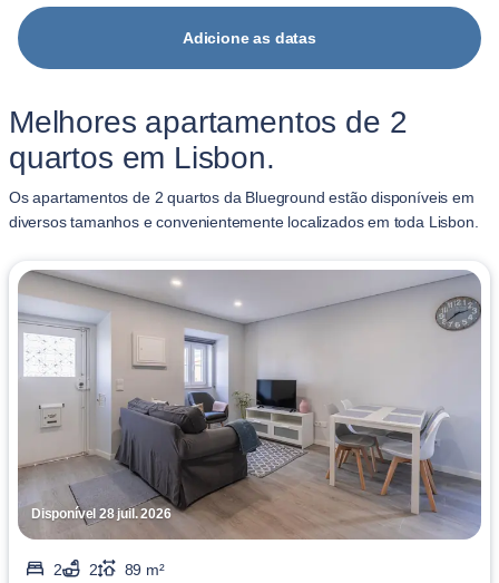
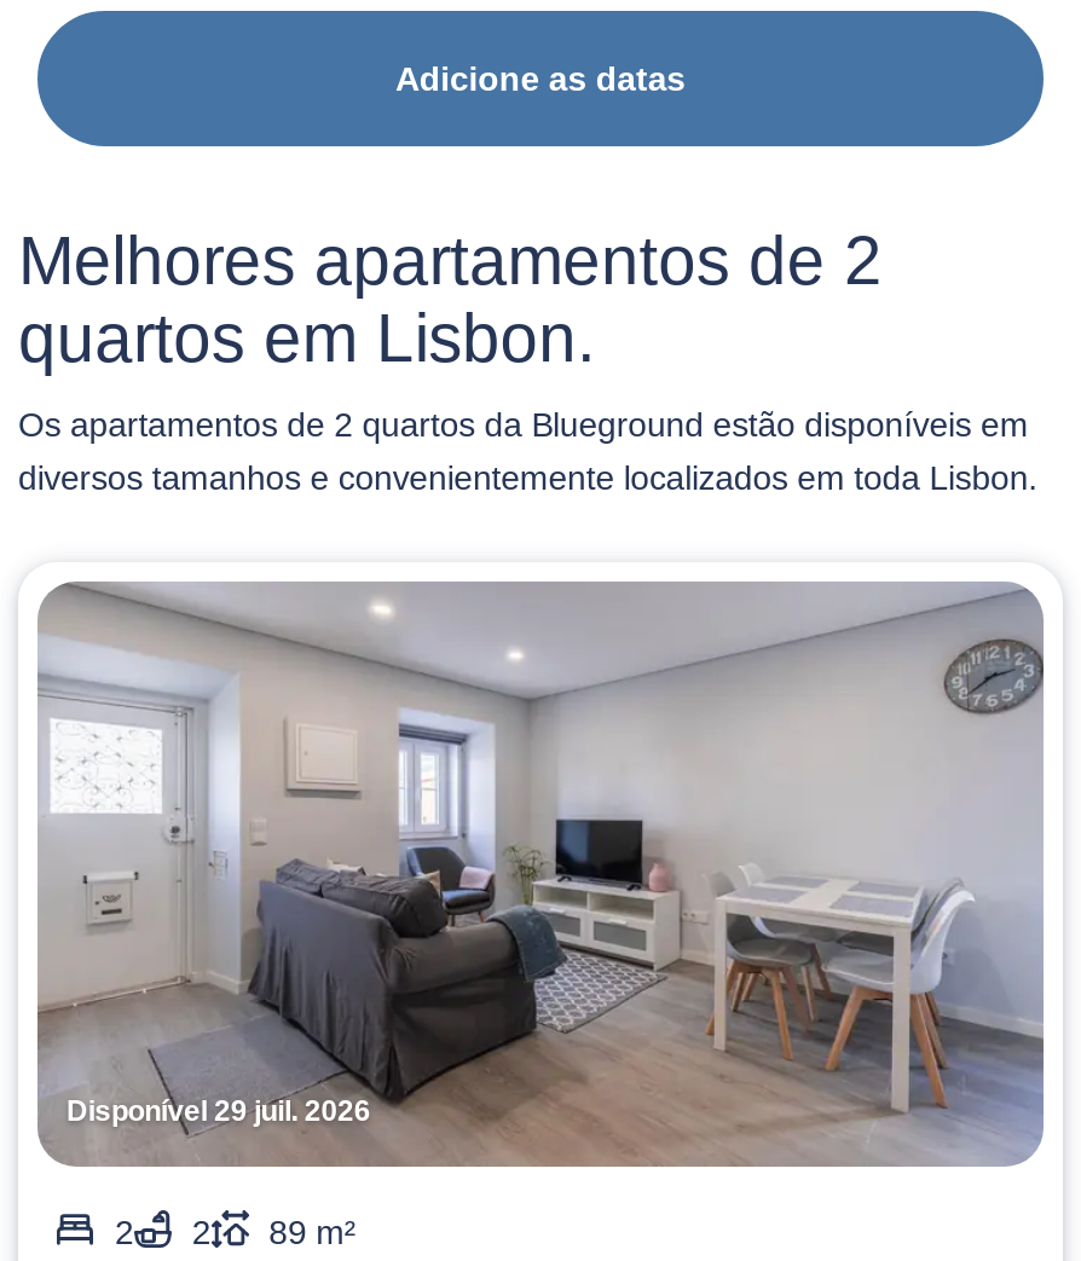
- Disponível 28 juil. 2026
+ Disponível 29 juil. 2026
